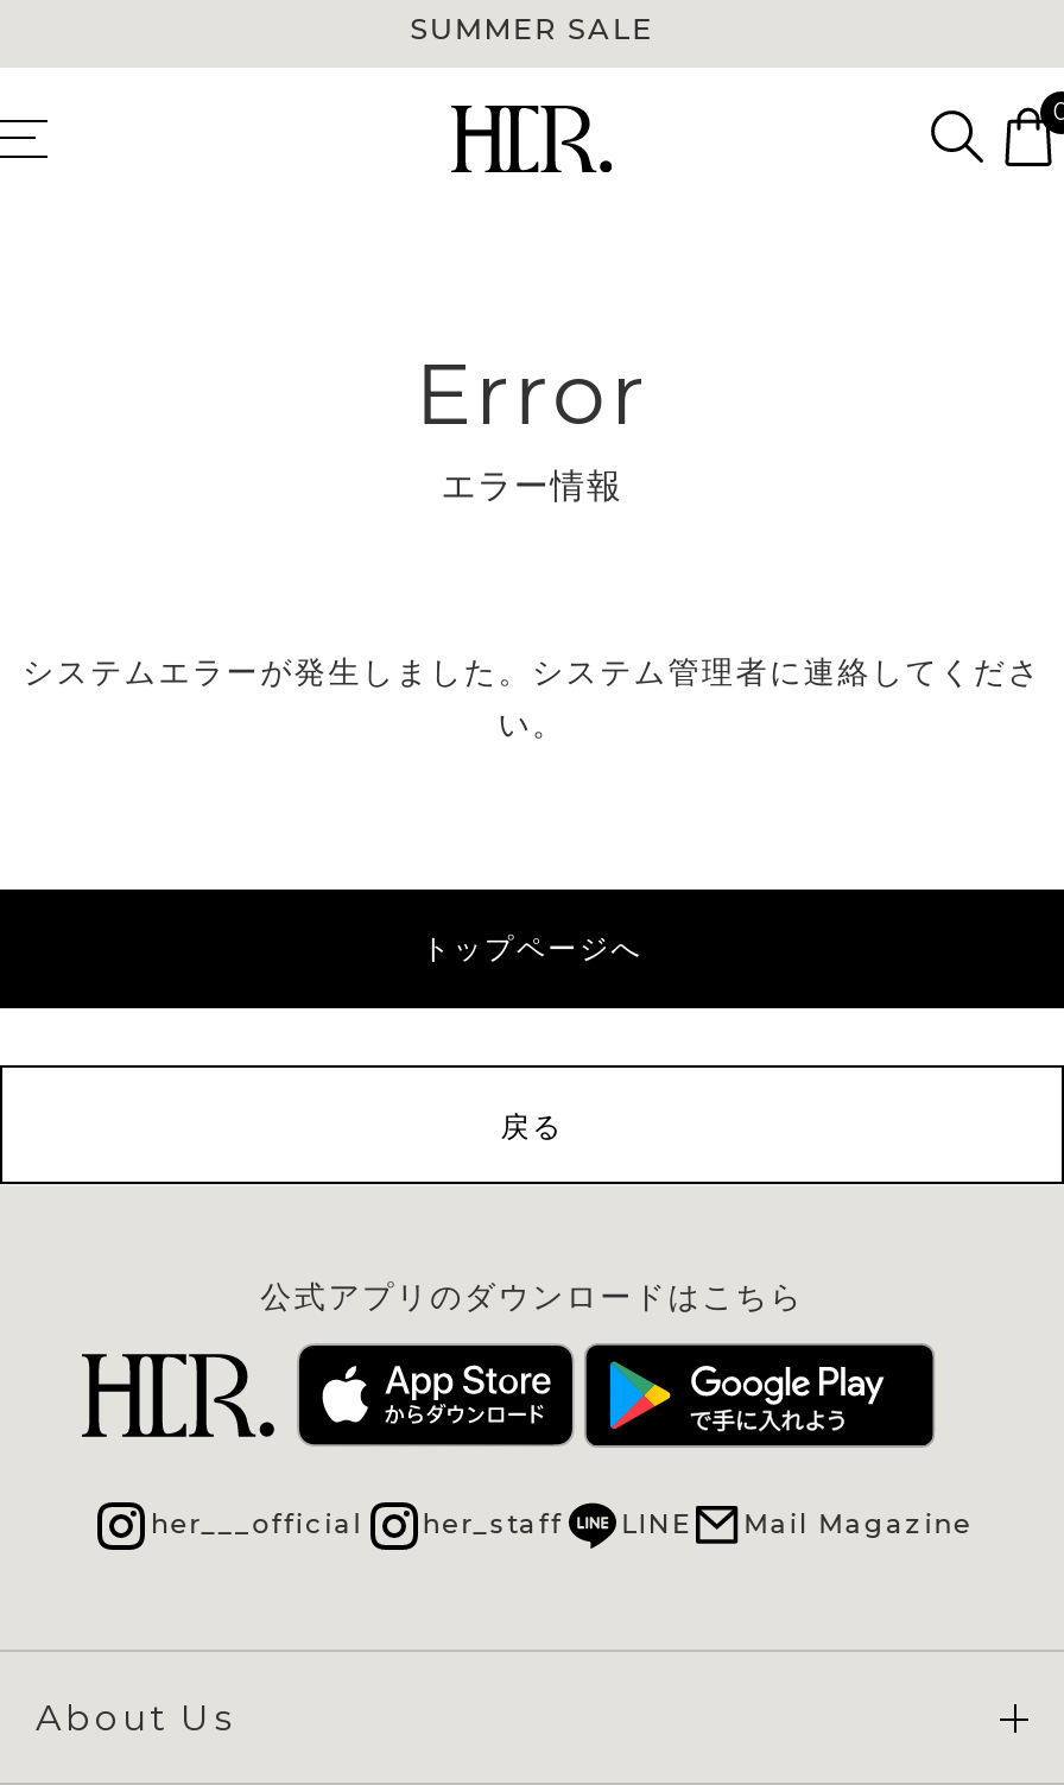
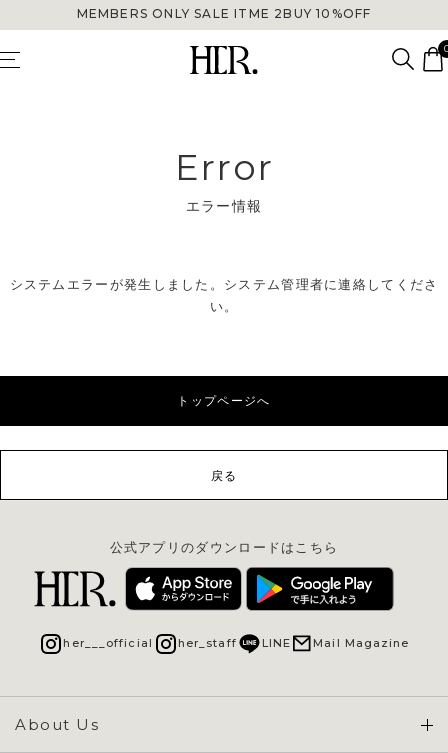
- SUMMER SALE
+ MEMBERS ONLY SALE ITME 2BUY 10%OFF
